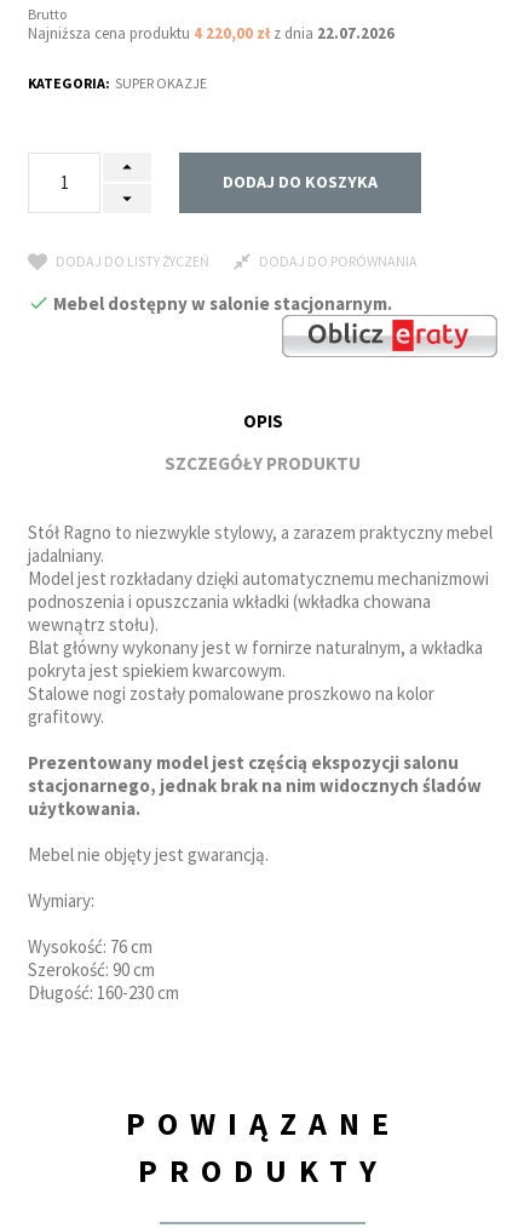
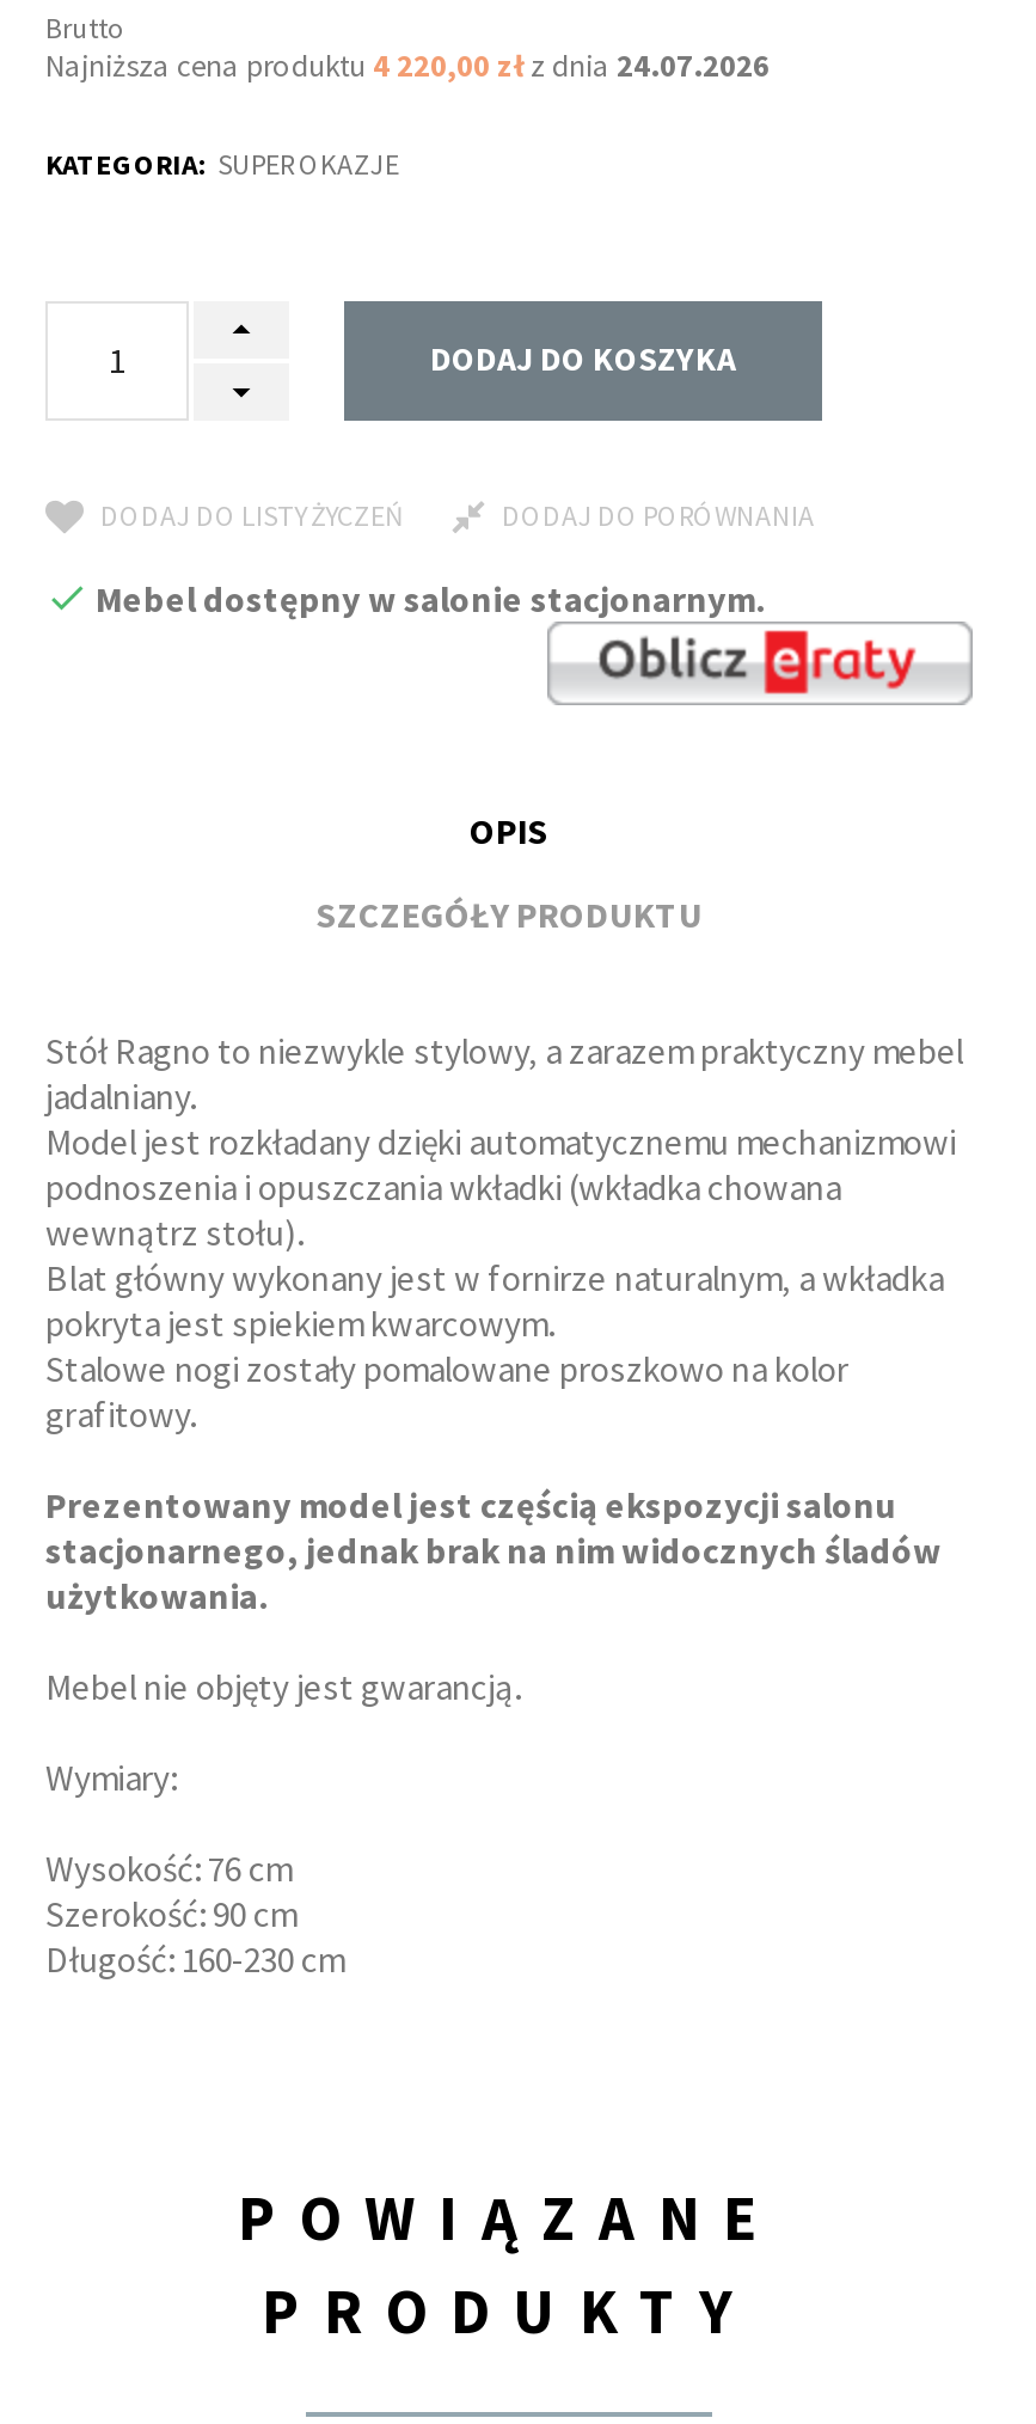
- Najniższa cena produktu 4 220,00 zł z dnia 22.07.2026
+ Najniższa cena produktu 4 220,00 zł z dnia 24.07.2026
